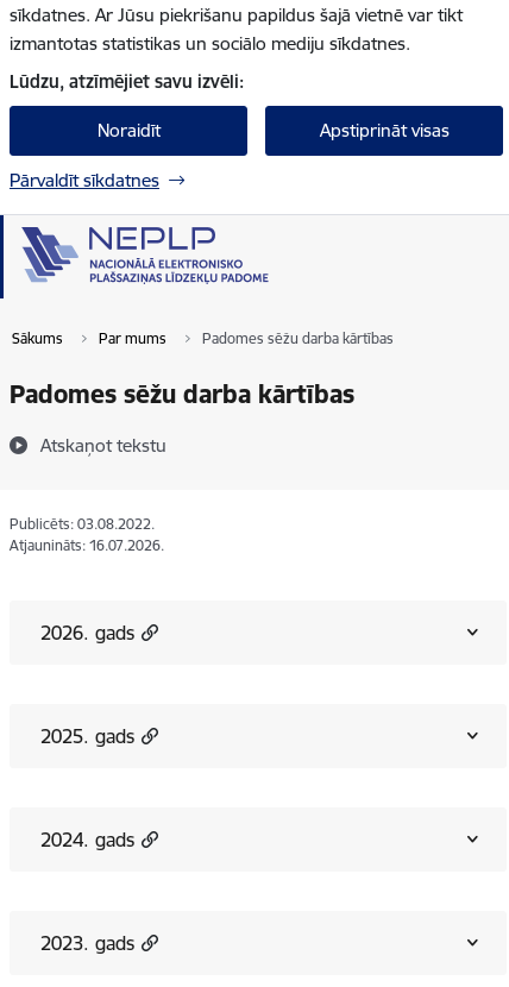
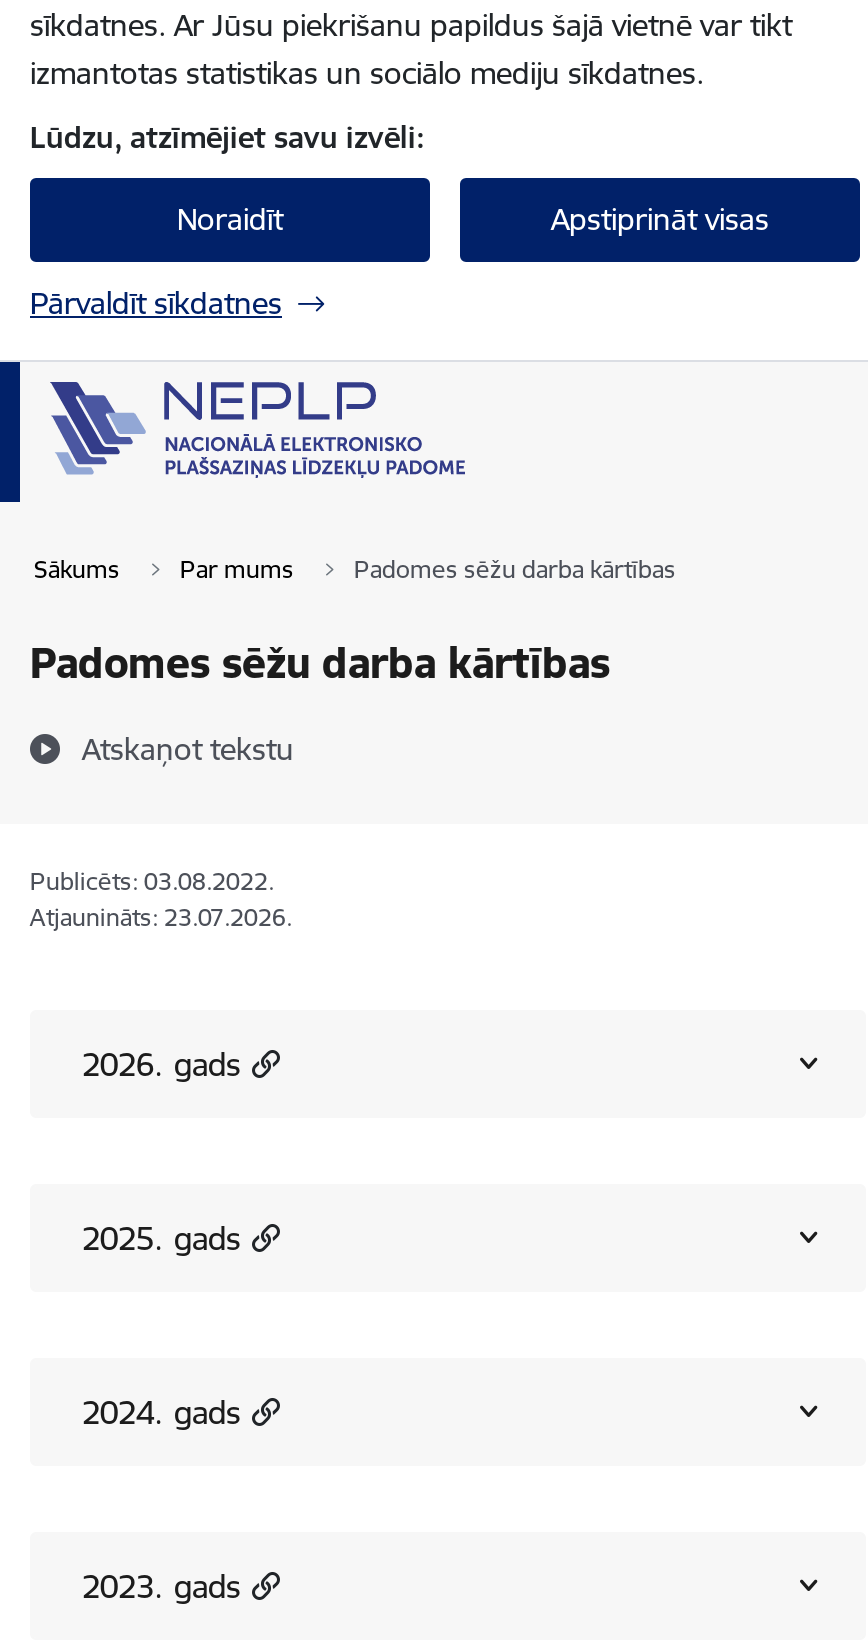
- Atjaunināts: 16.07.2026.
+ Atjaunināts: 23.07.2026.
